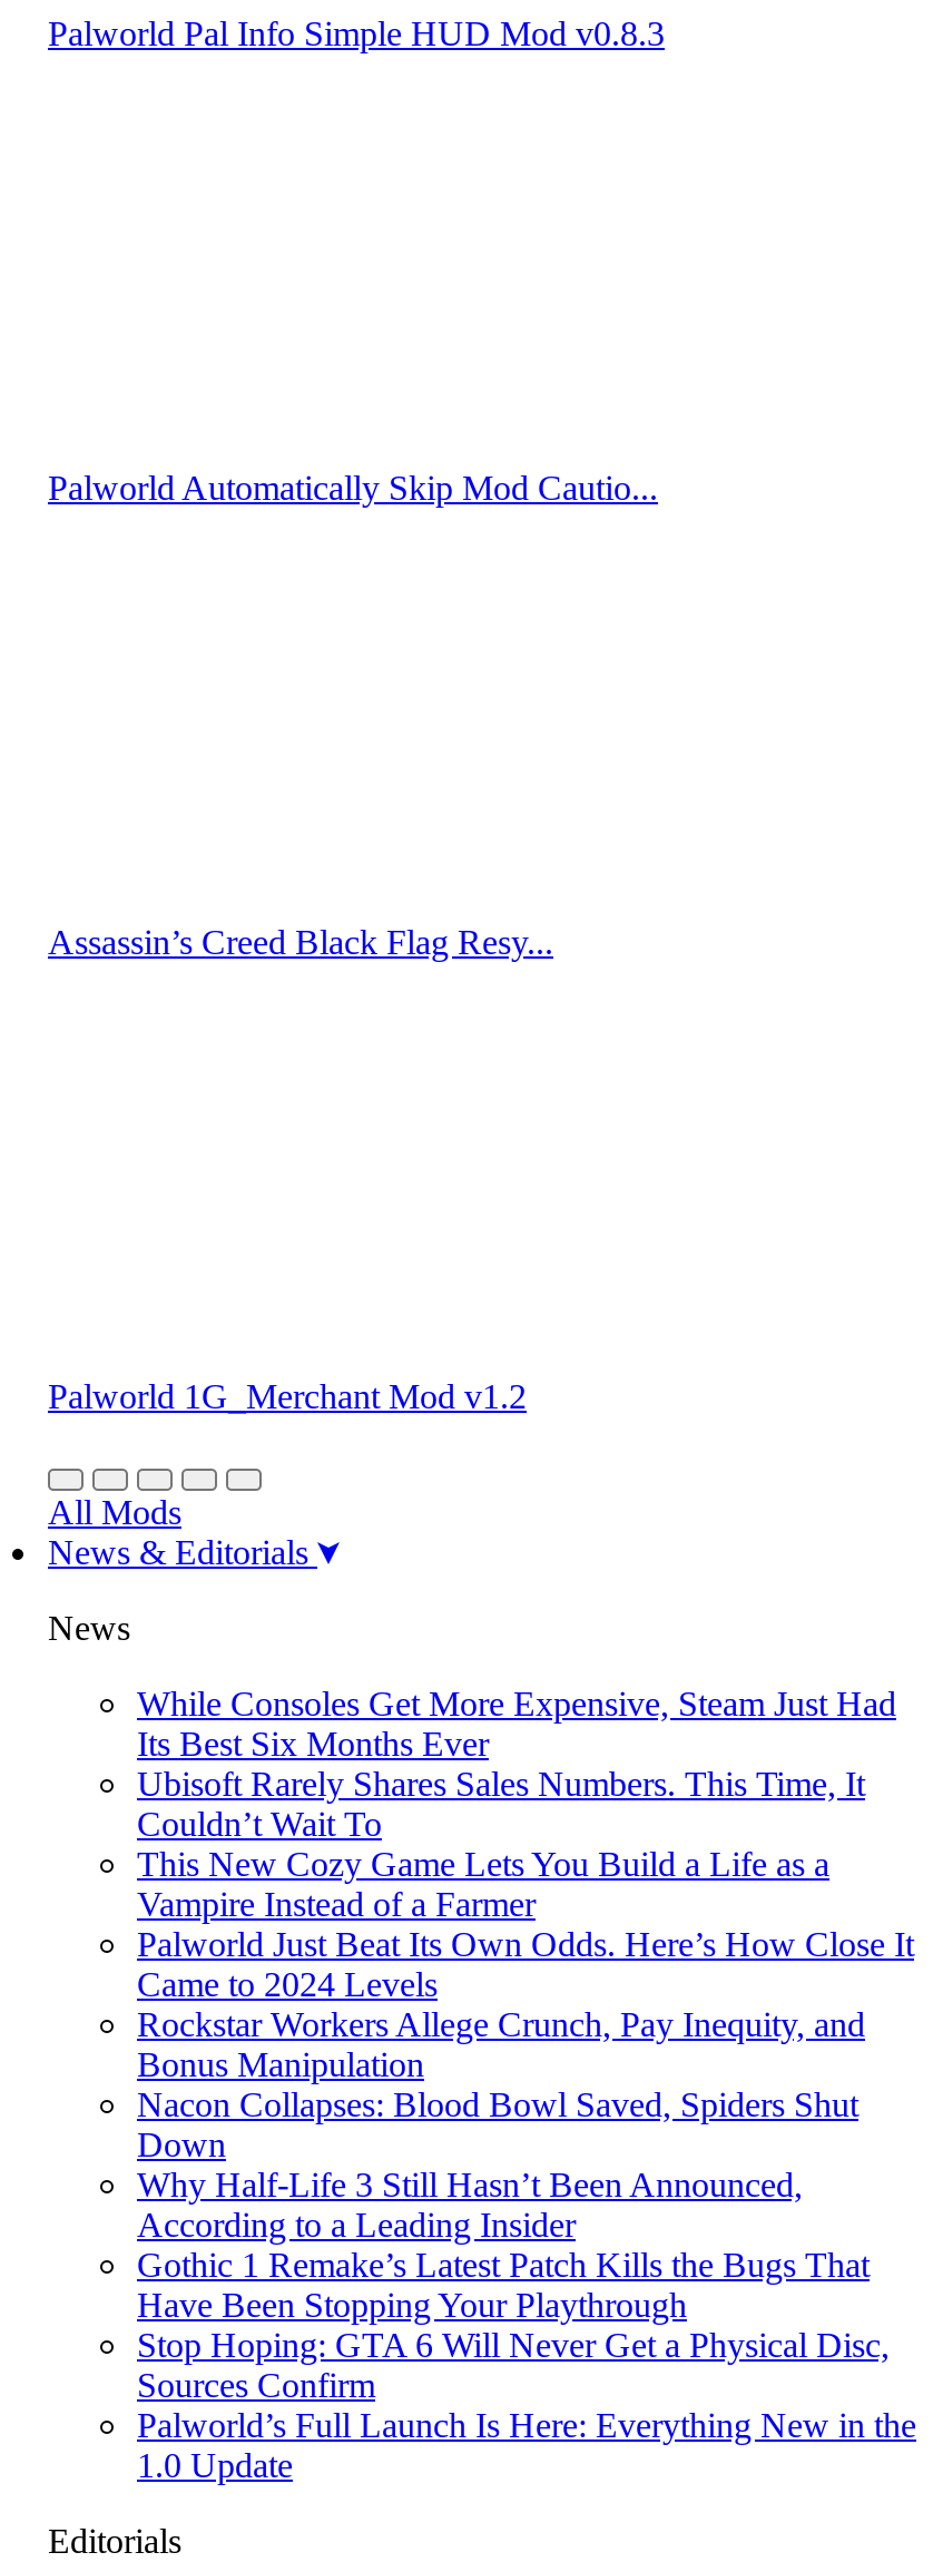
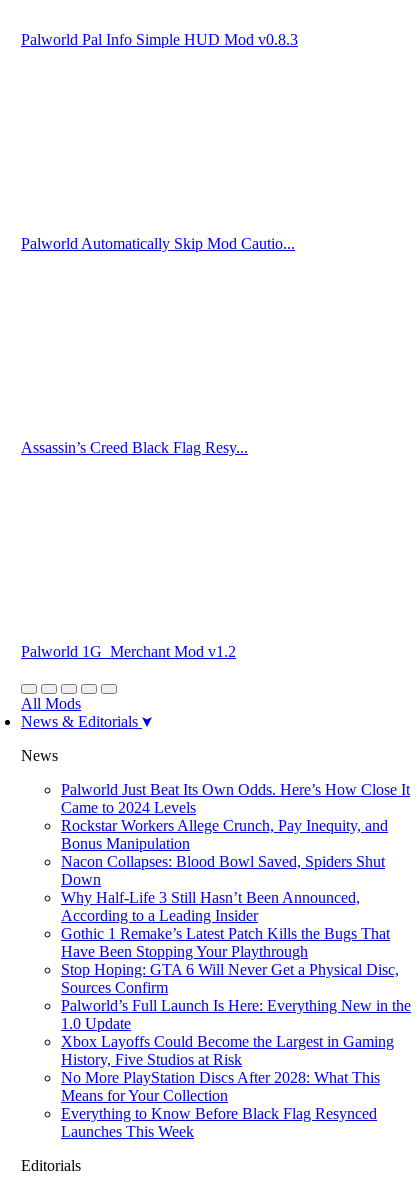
- While Consoles Get More Expensive, Steam Just Had
- Its Best Six Months Ever
- Ubisoft Rarely Shares Sales Numbers. This Time, It
- Couldn’t Wait To
- This New Cozy Game Lets You Build a Life as a
- Vampire Instead of a Farmer

moved up: Palworld Just Beat Its Own Odds. Here’s How Close It | Came to 2024 Levels | Rockstar Workers Allege Crunch, Pay Inequity, and | ... | Palworld’s Full Launch Is Here: Everything New in the | 1.0 Update

+ Xbox Layoffs Could Become the Largest in Gaming
+ History, Five Studios at Risk
+ No More PlayStation Discs After 2028: What This
+ Means for Your Collection
+ Everything to Know Before Black Flag Resynced
+ Launches This Week
